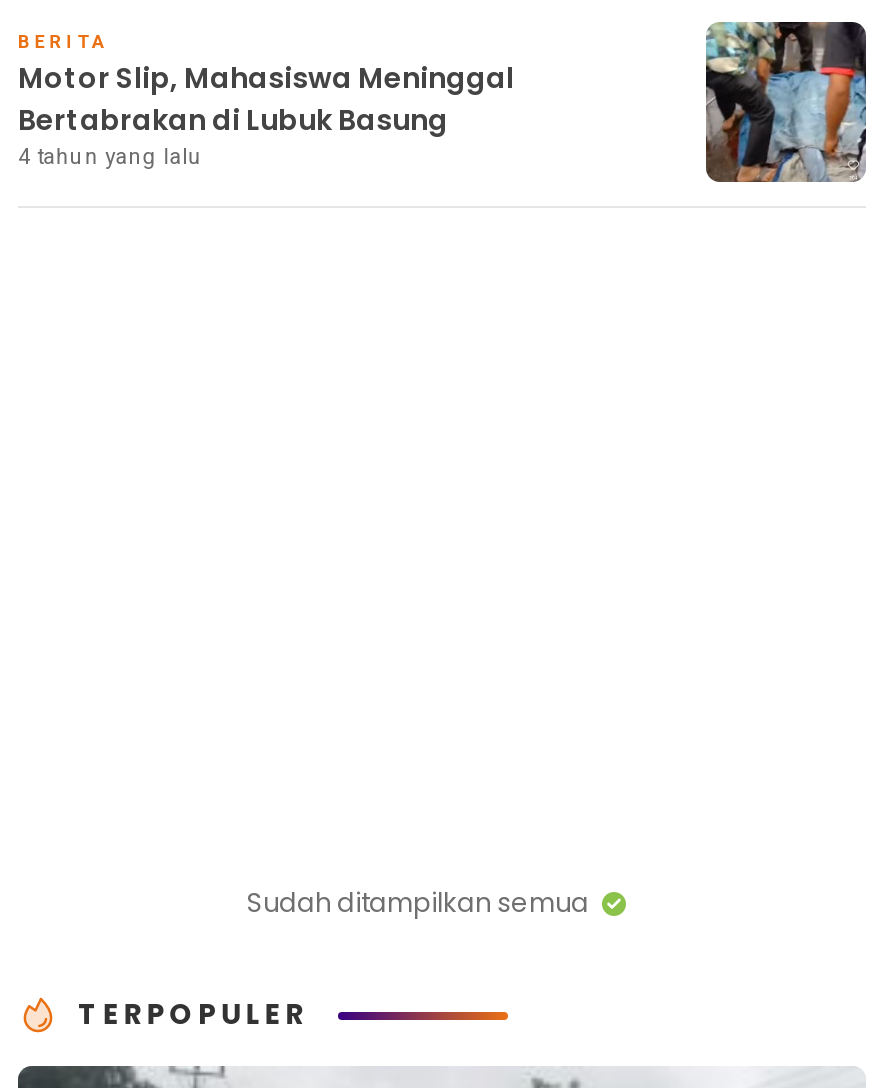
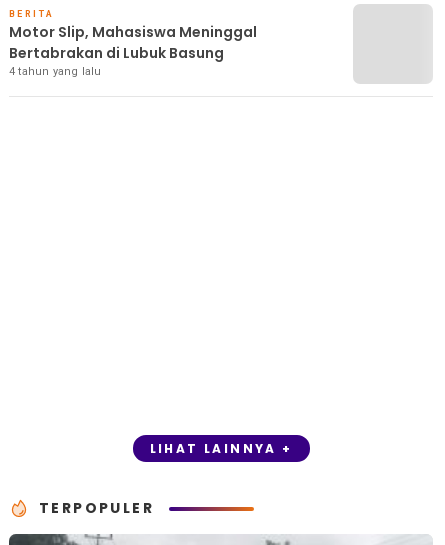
- [image]

- Sudah ditampilkan semua
+ LIHAT LAINNYA +
